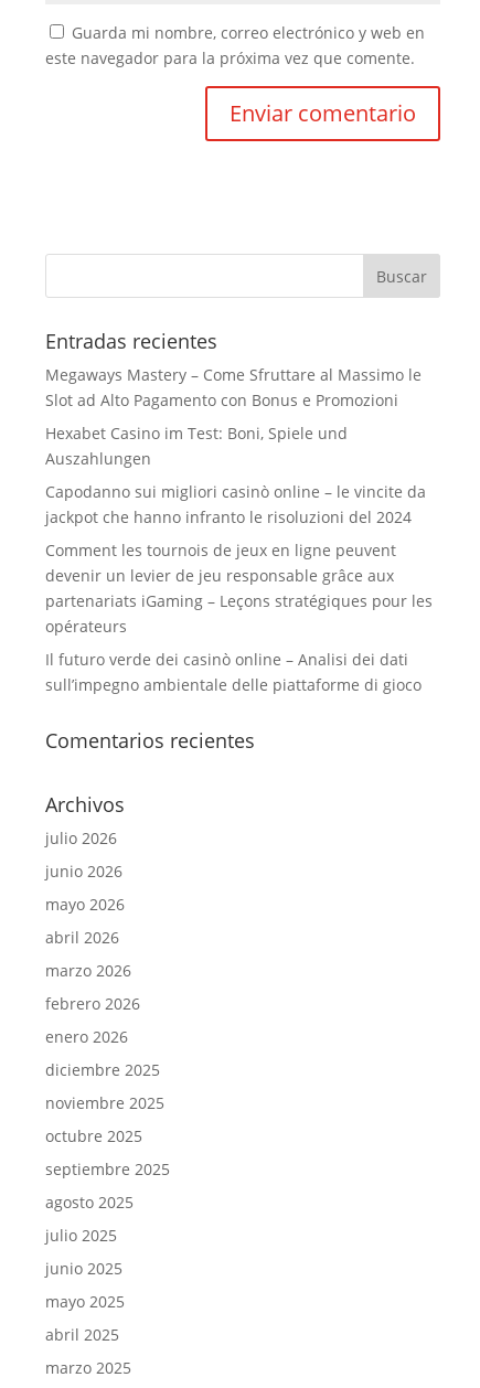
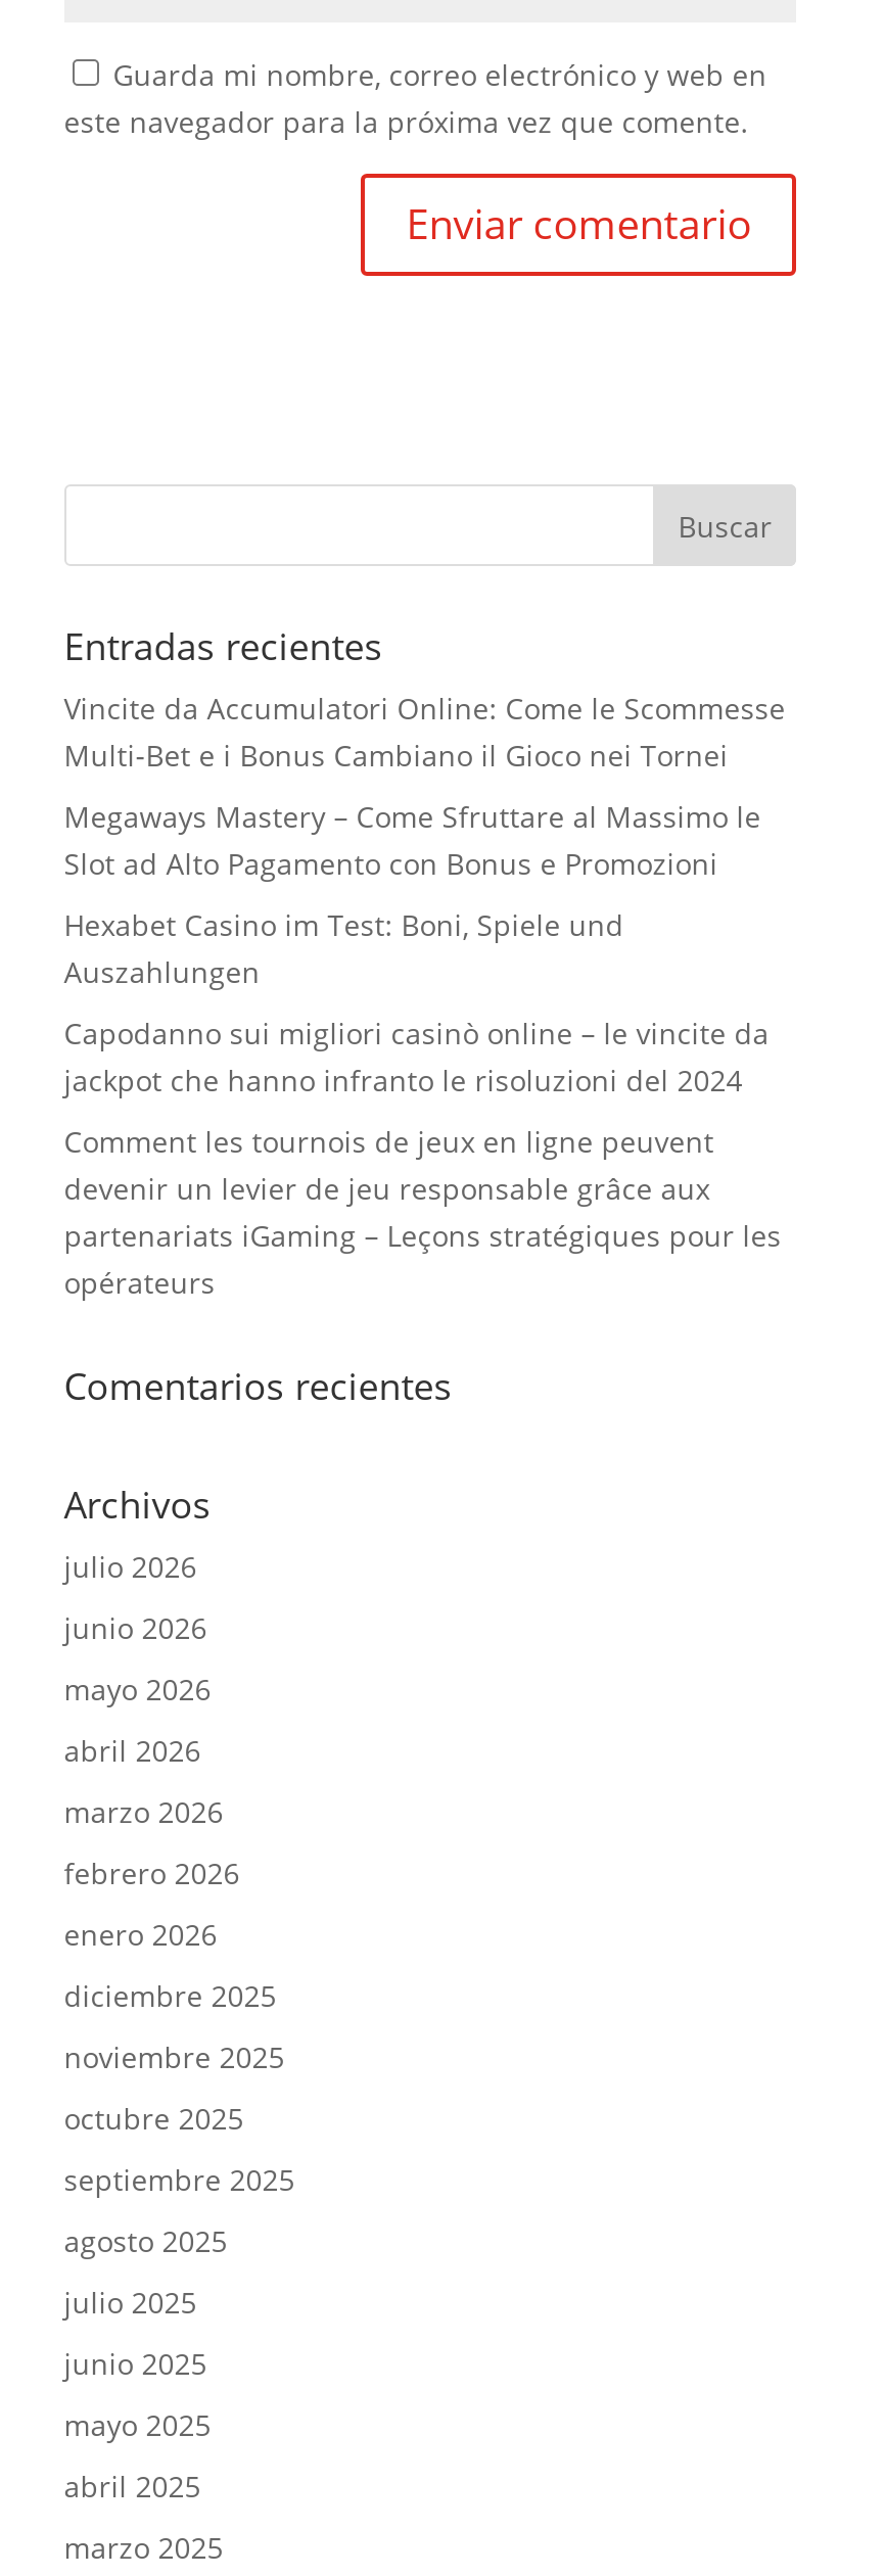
+ Vincite da Accumulatori Online: Come le Scommesse
+ Multi‑Bet e i Bonus Cambiano il Gioco nei Tornei

moved down: Megaways Mastery – Come Sfruttare al Massimo le | Slot ad Alto Pagamento con Bonus e Promozioni | Hexabet Casino im Test: Boni, Spiele und | ... | partenariats iGaming – Leçons stratégiques pour les | opérateurs

- Il futuro verde dei casinò online – Analisi dei dati
- sull’impegno ambientale delle piattaforme di gioco
